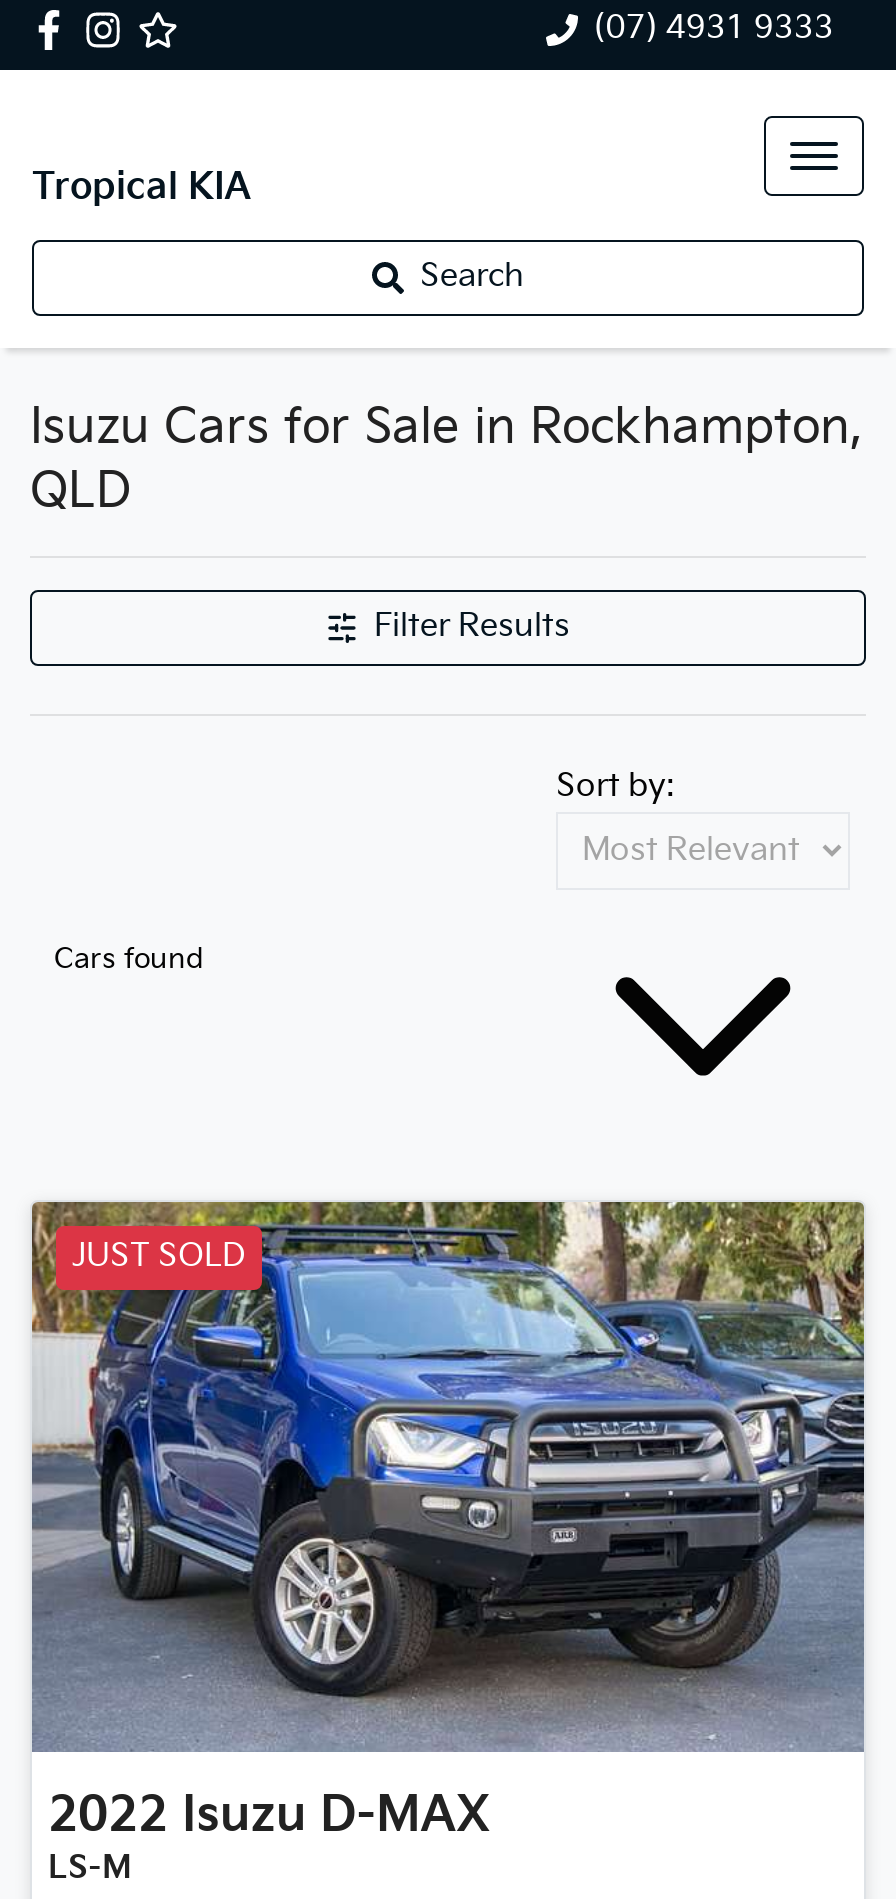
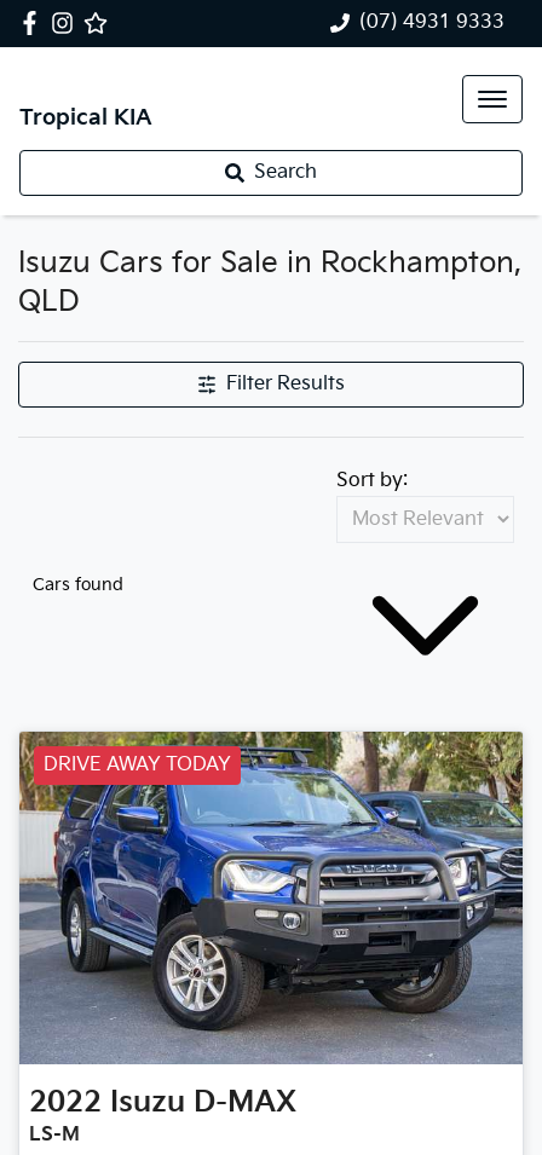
- JUST SOLD
+ DRIVE AWAY TODAY
